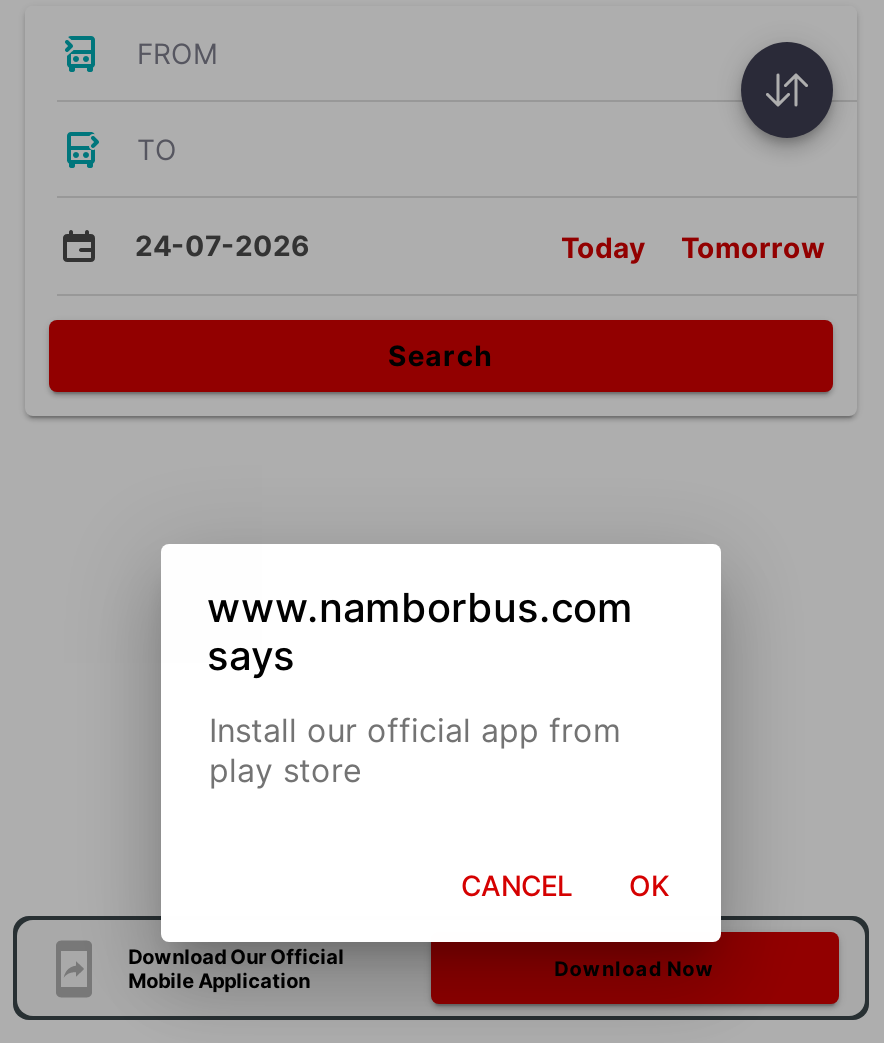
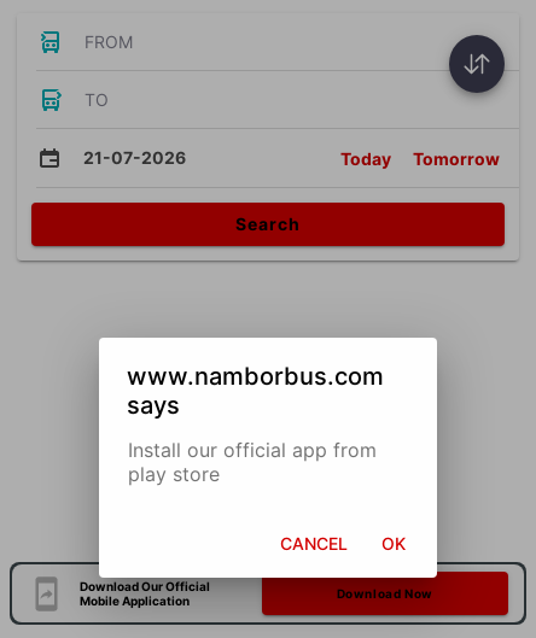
- 24-07-2026
+ 21-07-2026
